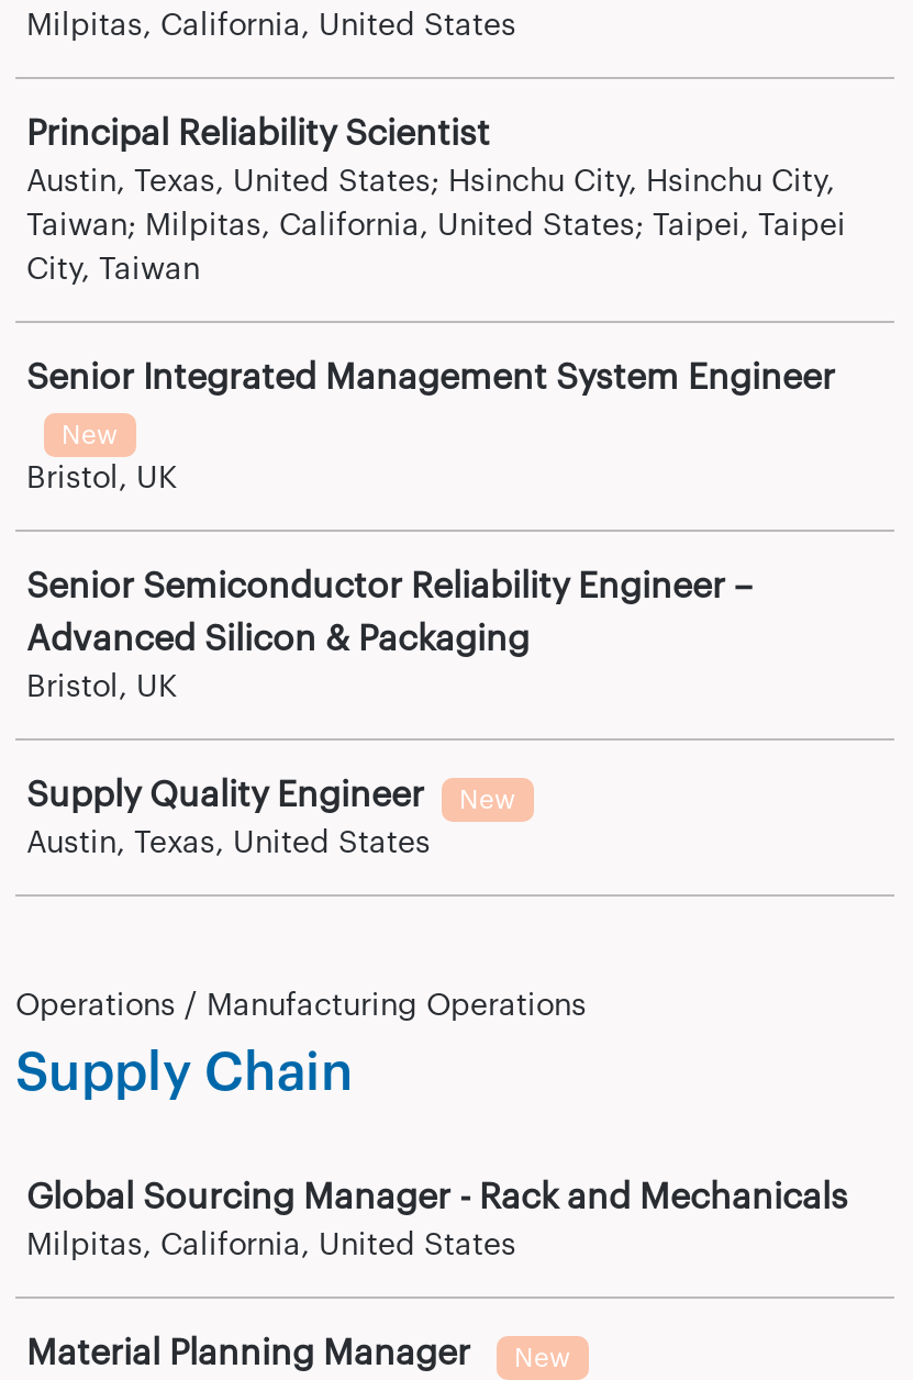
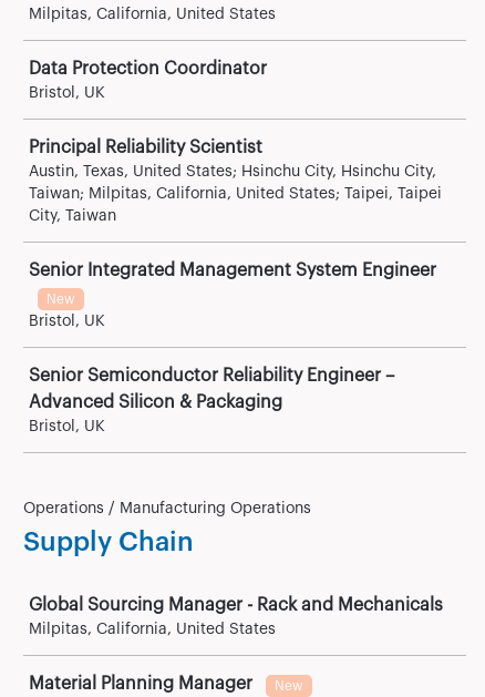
+ Data Protection Coordinator
+ Bristol, UK

moved down: Principal Reliability Scientist | Austin, Texas, United States; Hsinchu City, Hsinchu City, | Taiwan; Milpitas, California, United States; Taipei, Taipei | ... | Advanced Silicon & Packaging | Bristol, UK

- Supply Quality Engineer
- New
- Austin, Texas, United States
